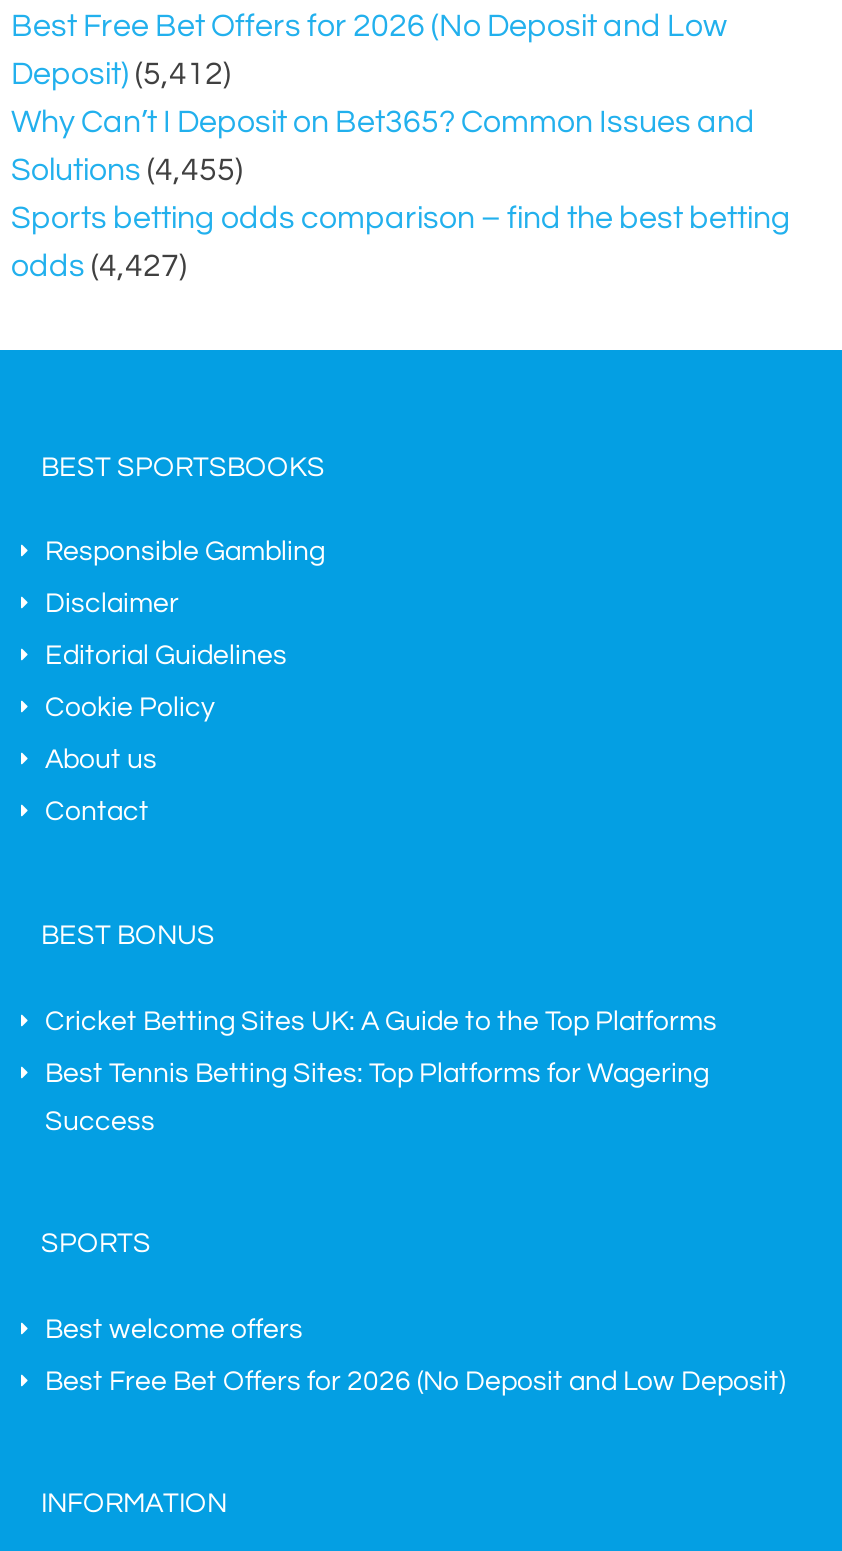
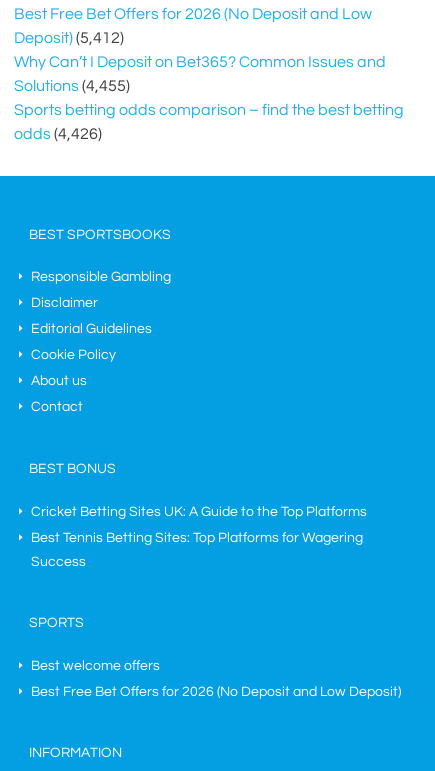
- odds (4,427)
+ odds (4,426)
